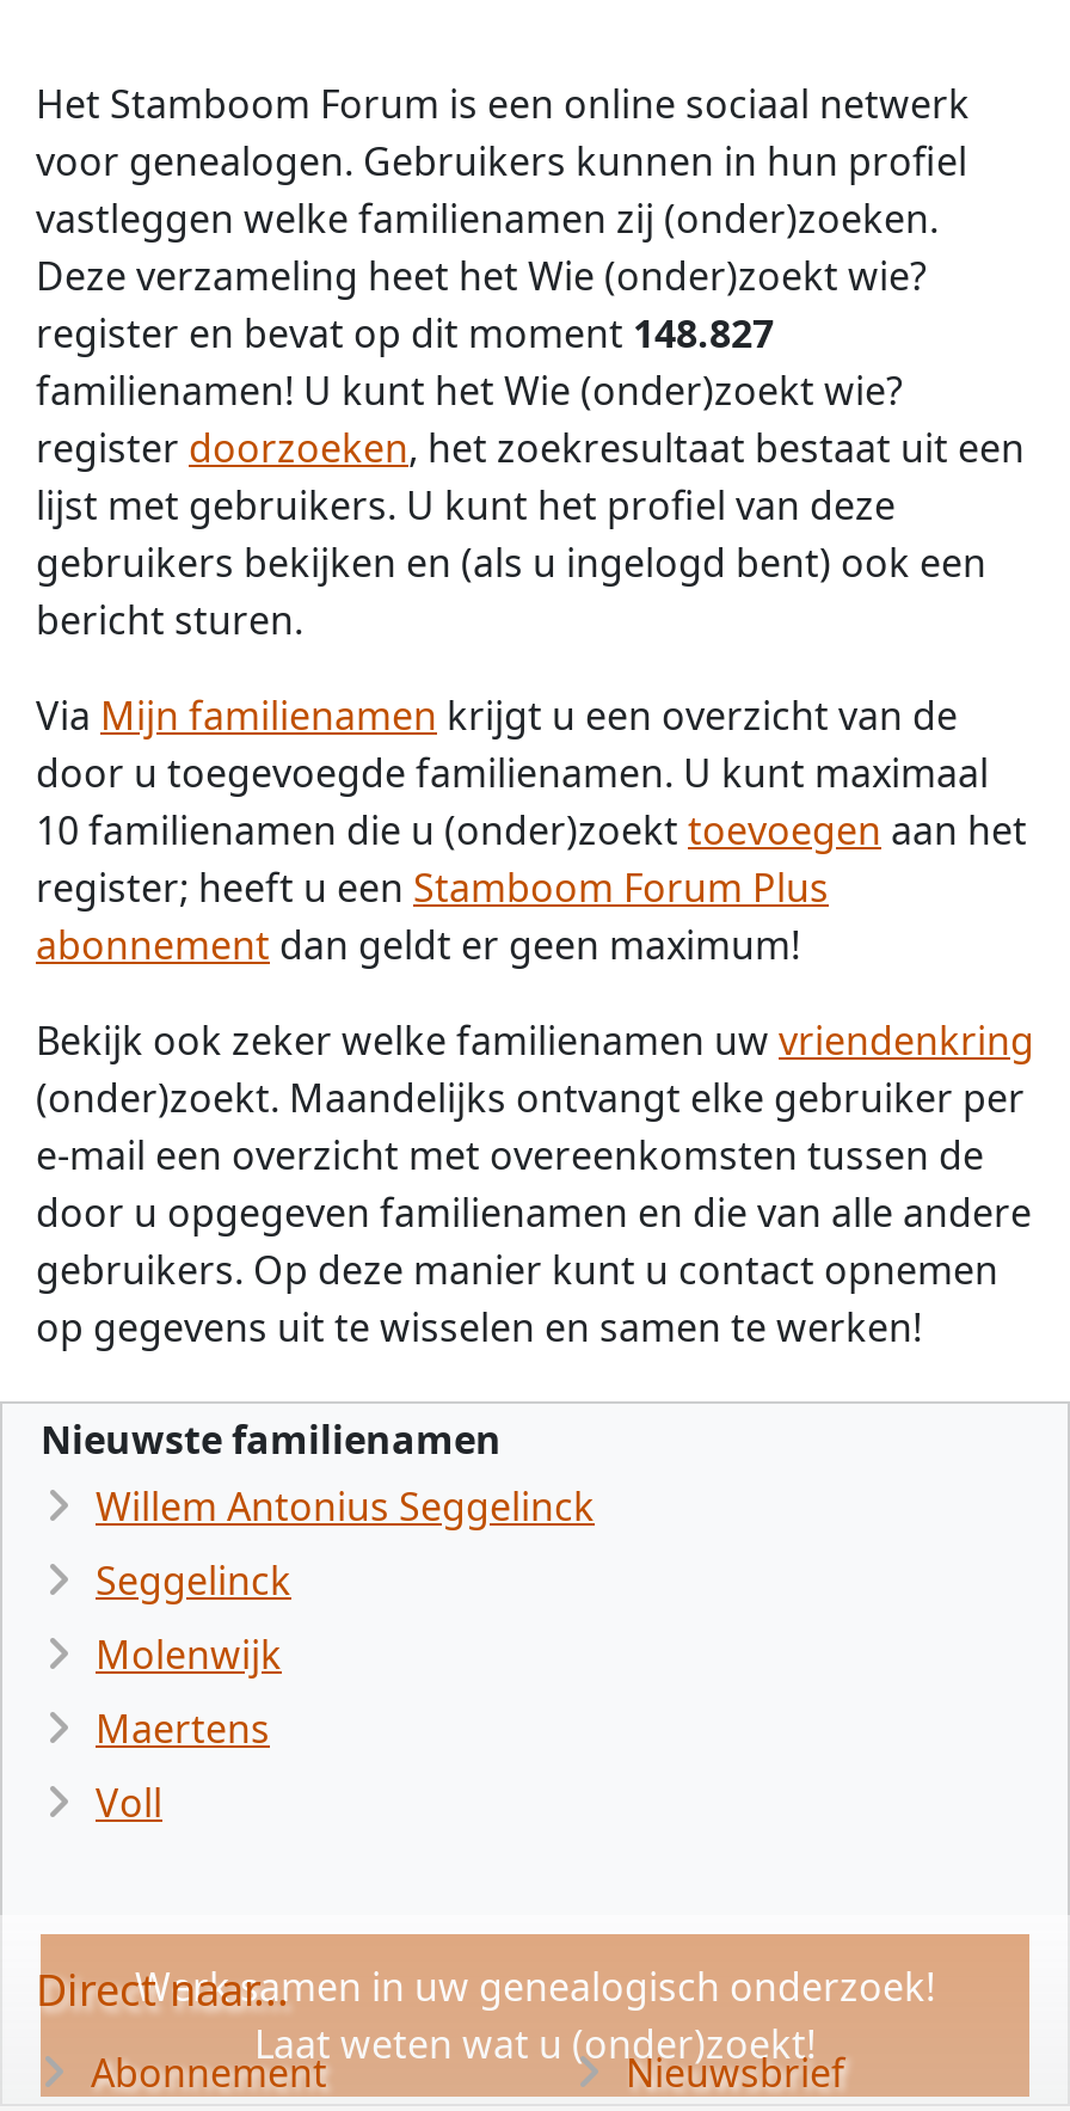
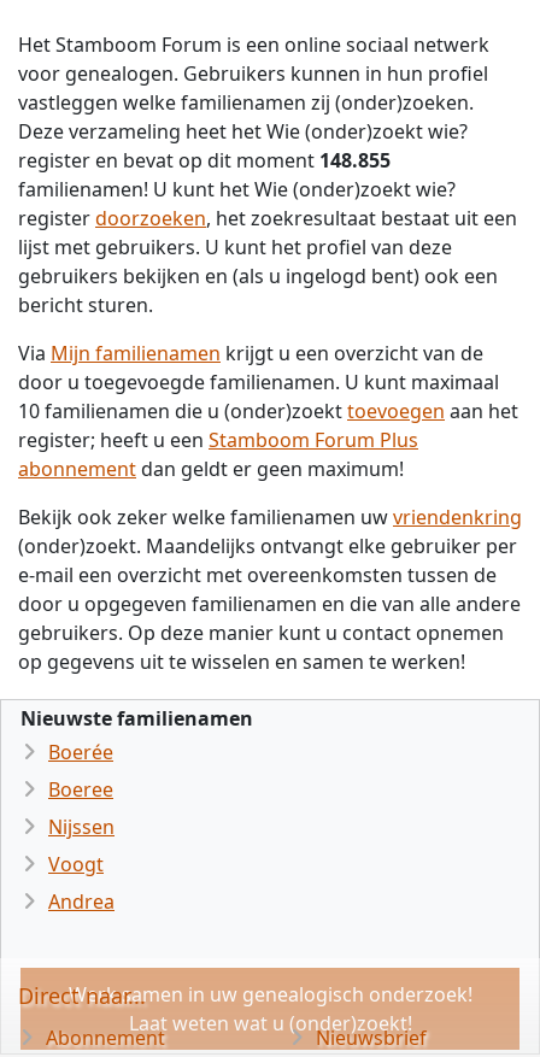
- register en bevat op dit moment 148.827
+ register en bevat op dit moment 148.855

- Willem Antonius Seggelinck
- Seggelinck
- Molenwijk
- Maertens
- Voll
+ Boerée
+ Boeree
+ Nijssen
+ Voogt
+ Andrea
